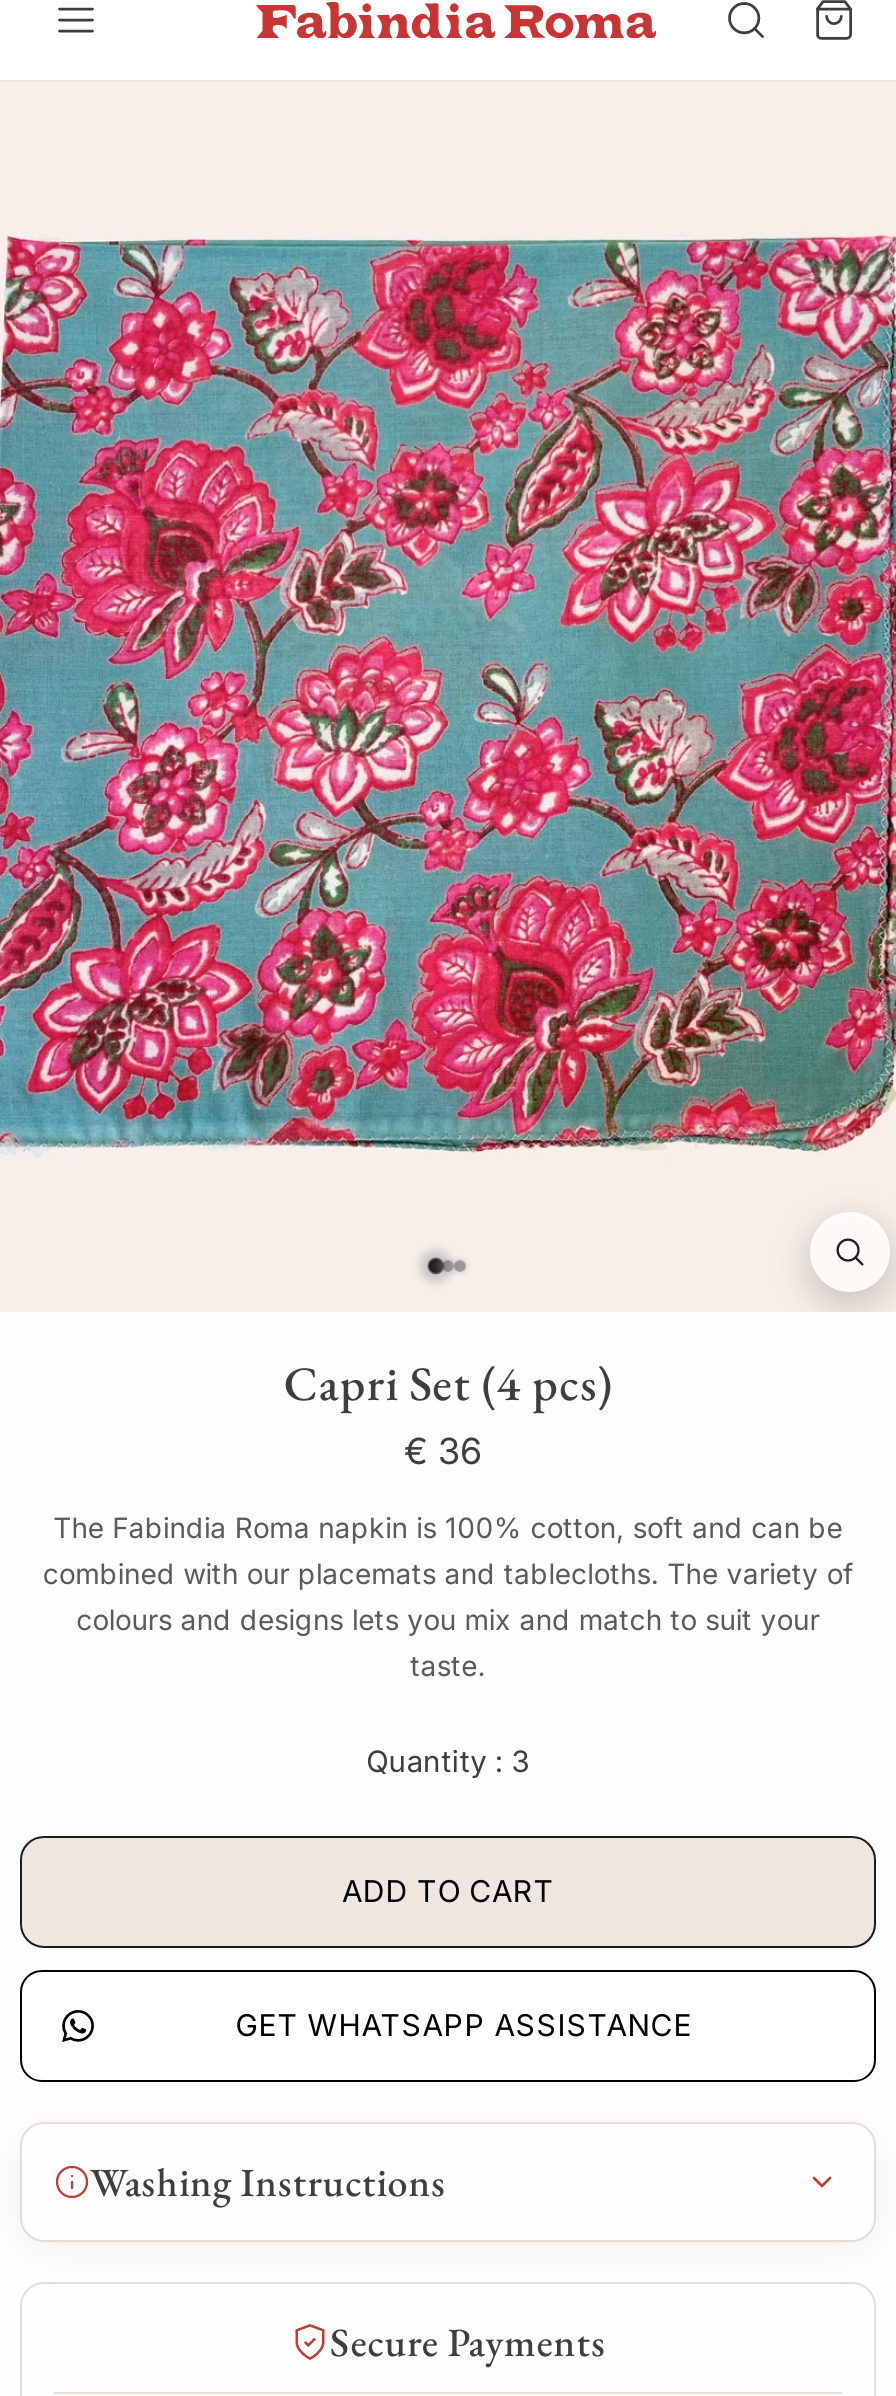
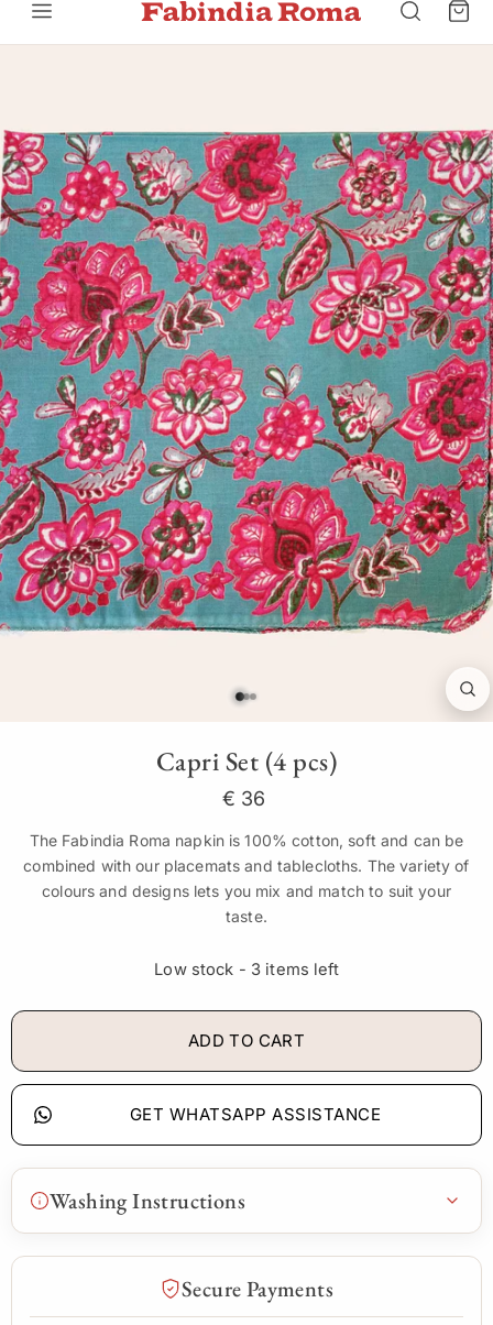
- Quantity : 3
+ Low stock - 3 items left
